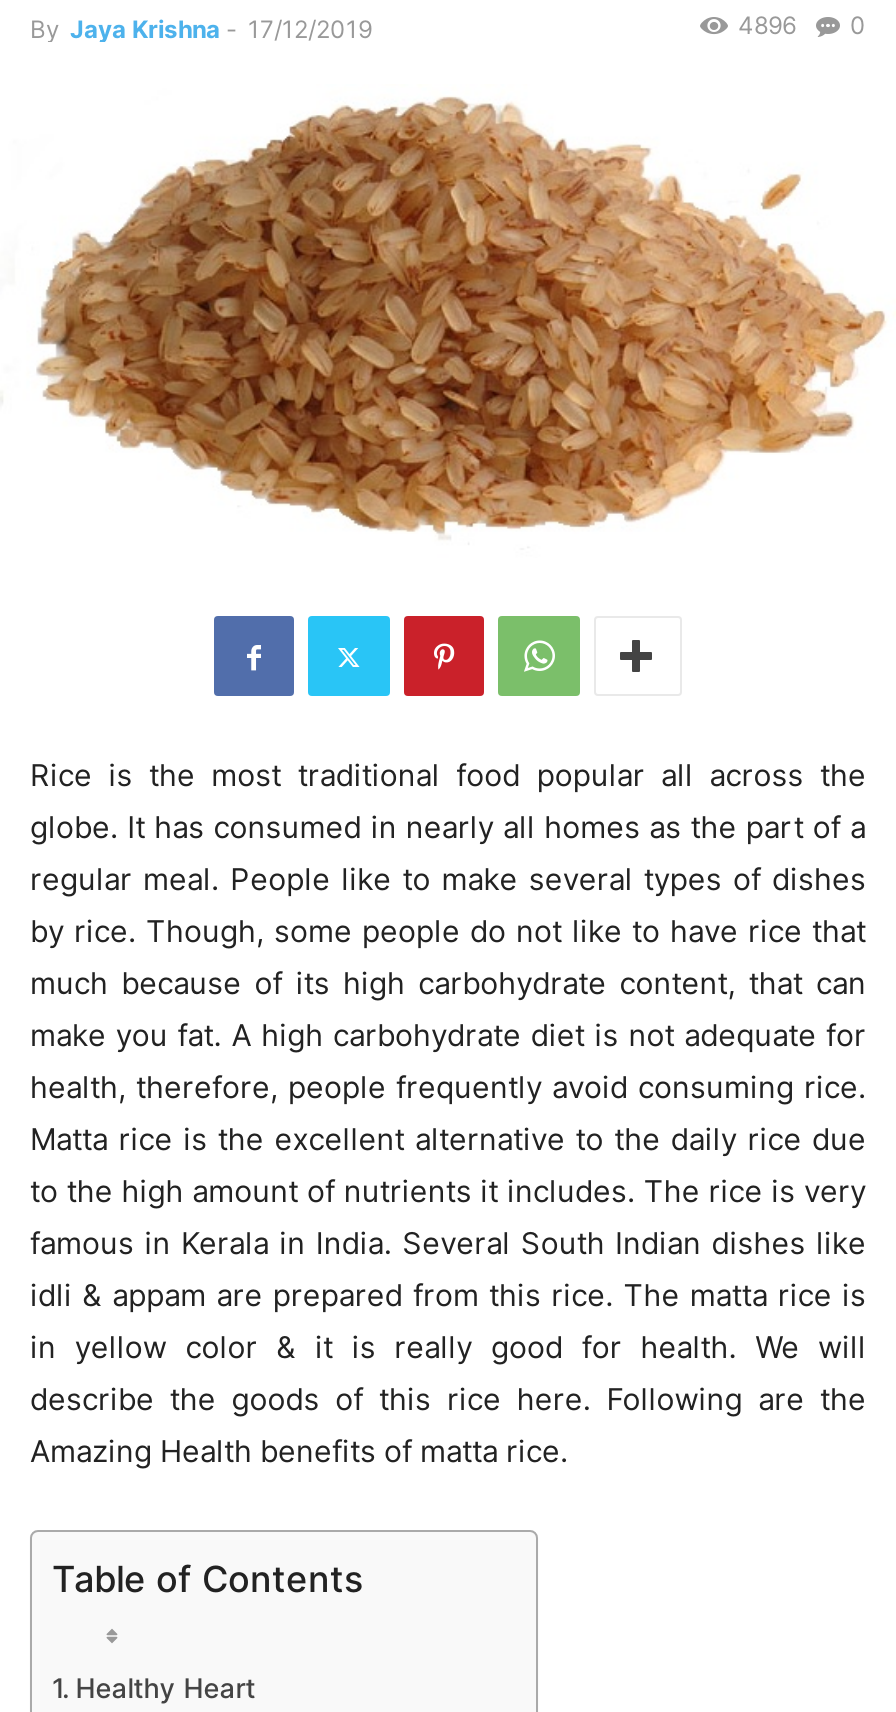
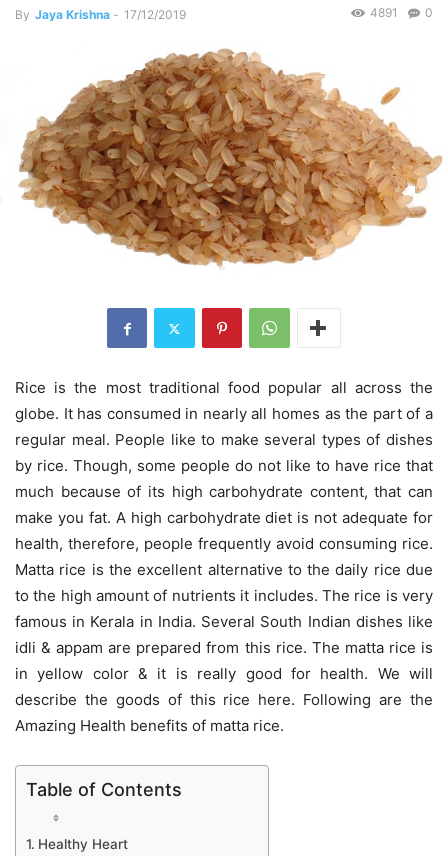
- 4896 0
+ 4891 0
